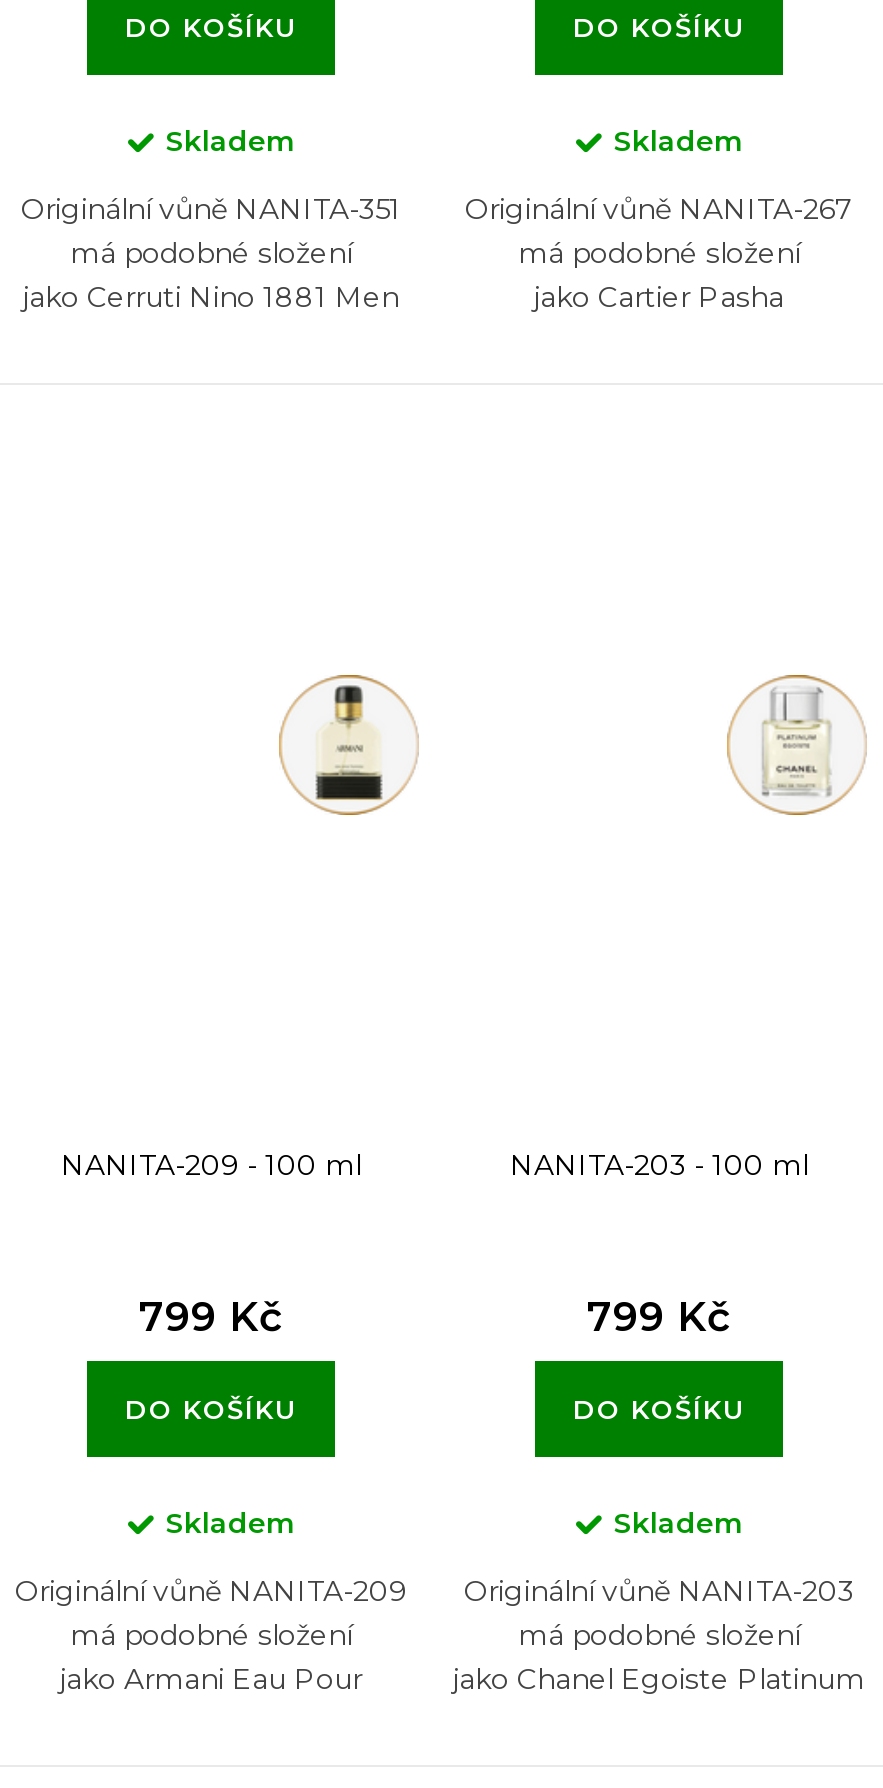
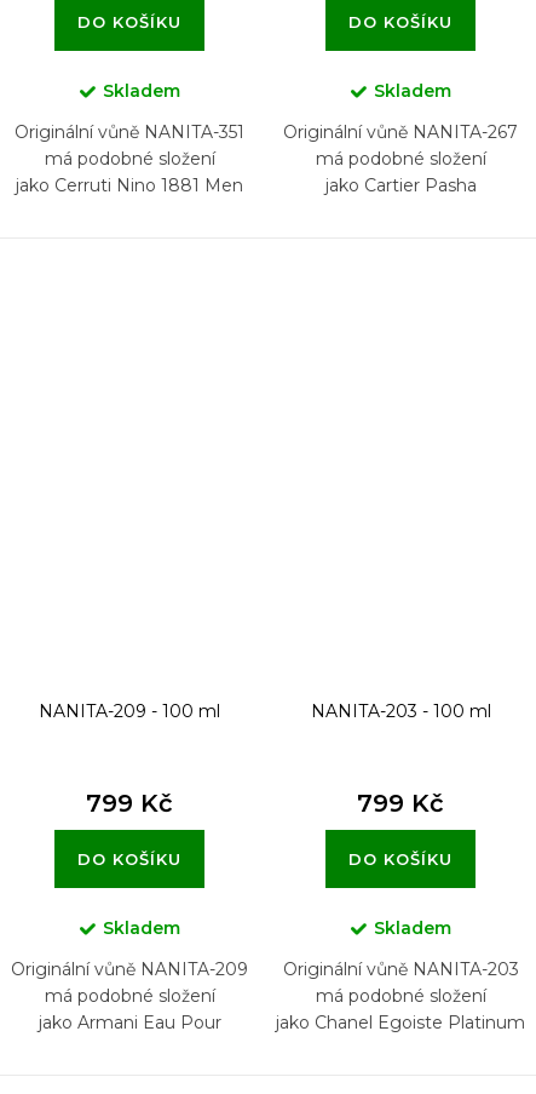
- [image]

- [image]
